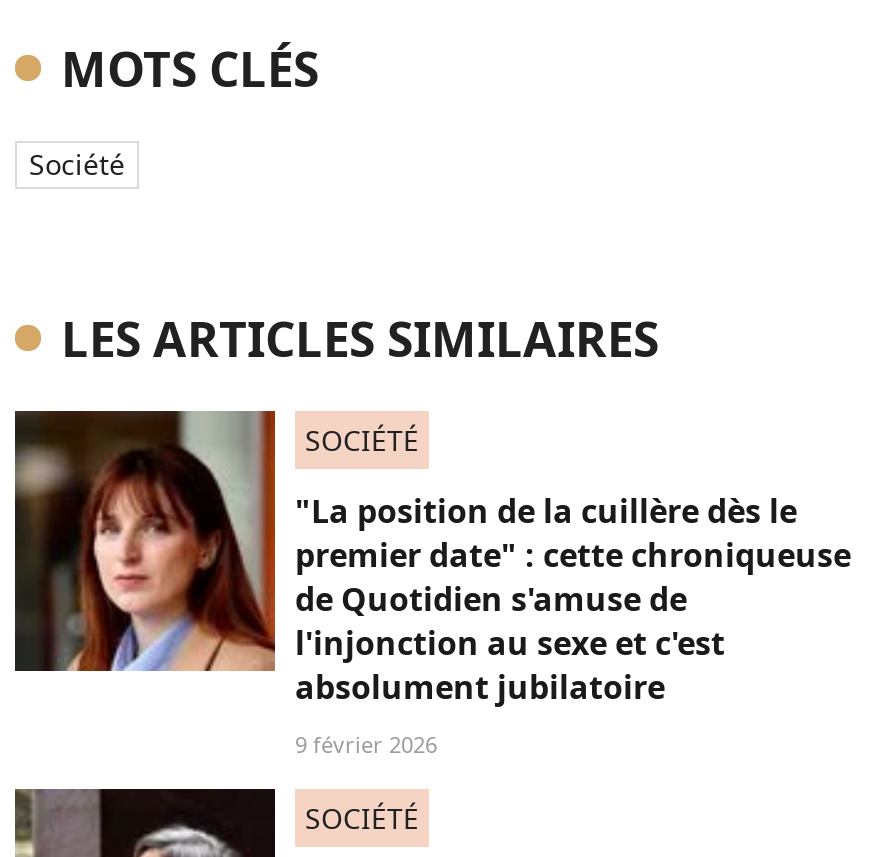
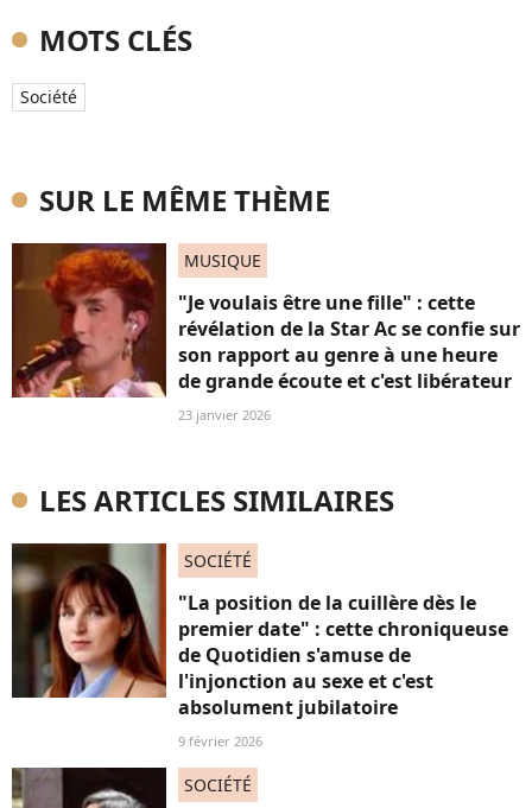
+ [image]
+ SUR LE MÊME THÈME
+ MUSIQUE
+ "Je voulais être une fille" : cette
+ révélation de la Star Ac se confie sur
+ son rapport au genre à une heure
+ de grande écoute et c'est libérateur
+ 23 janvier 2026
